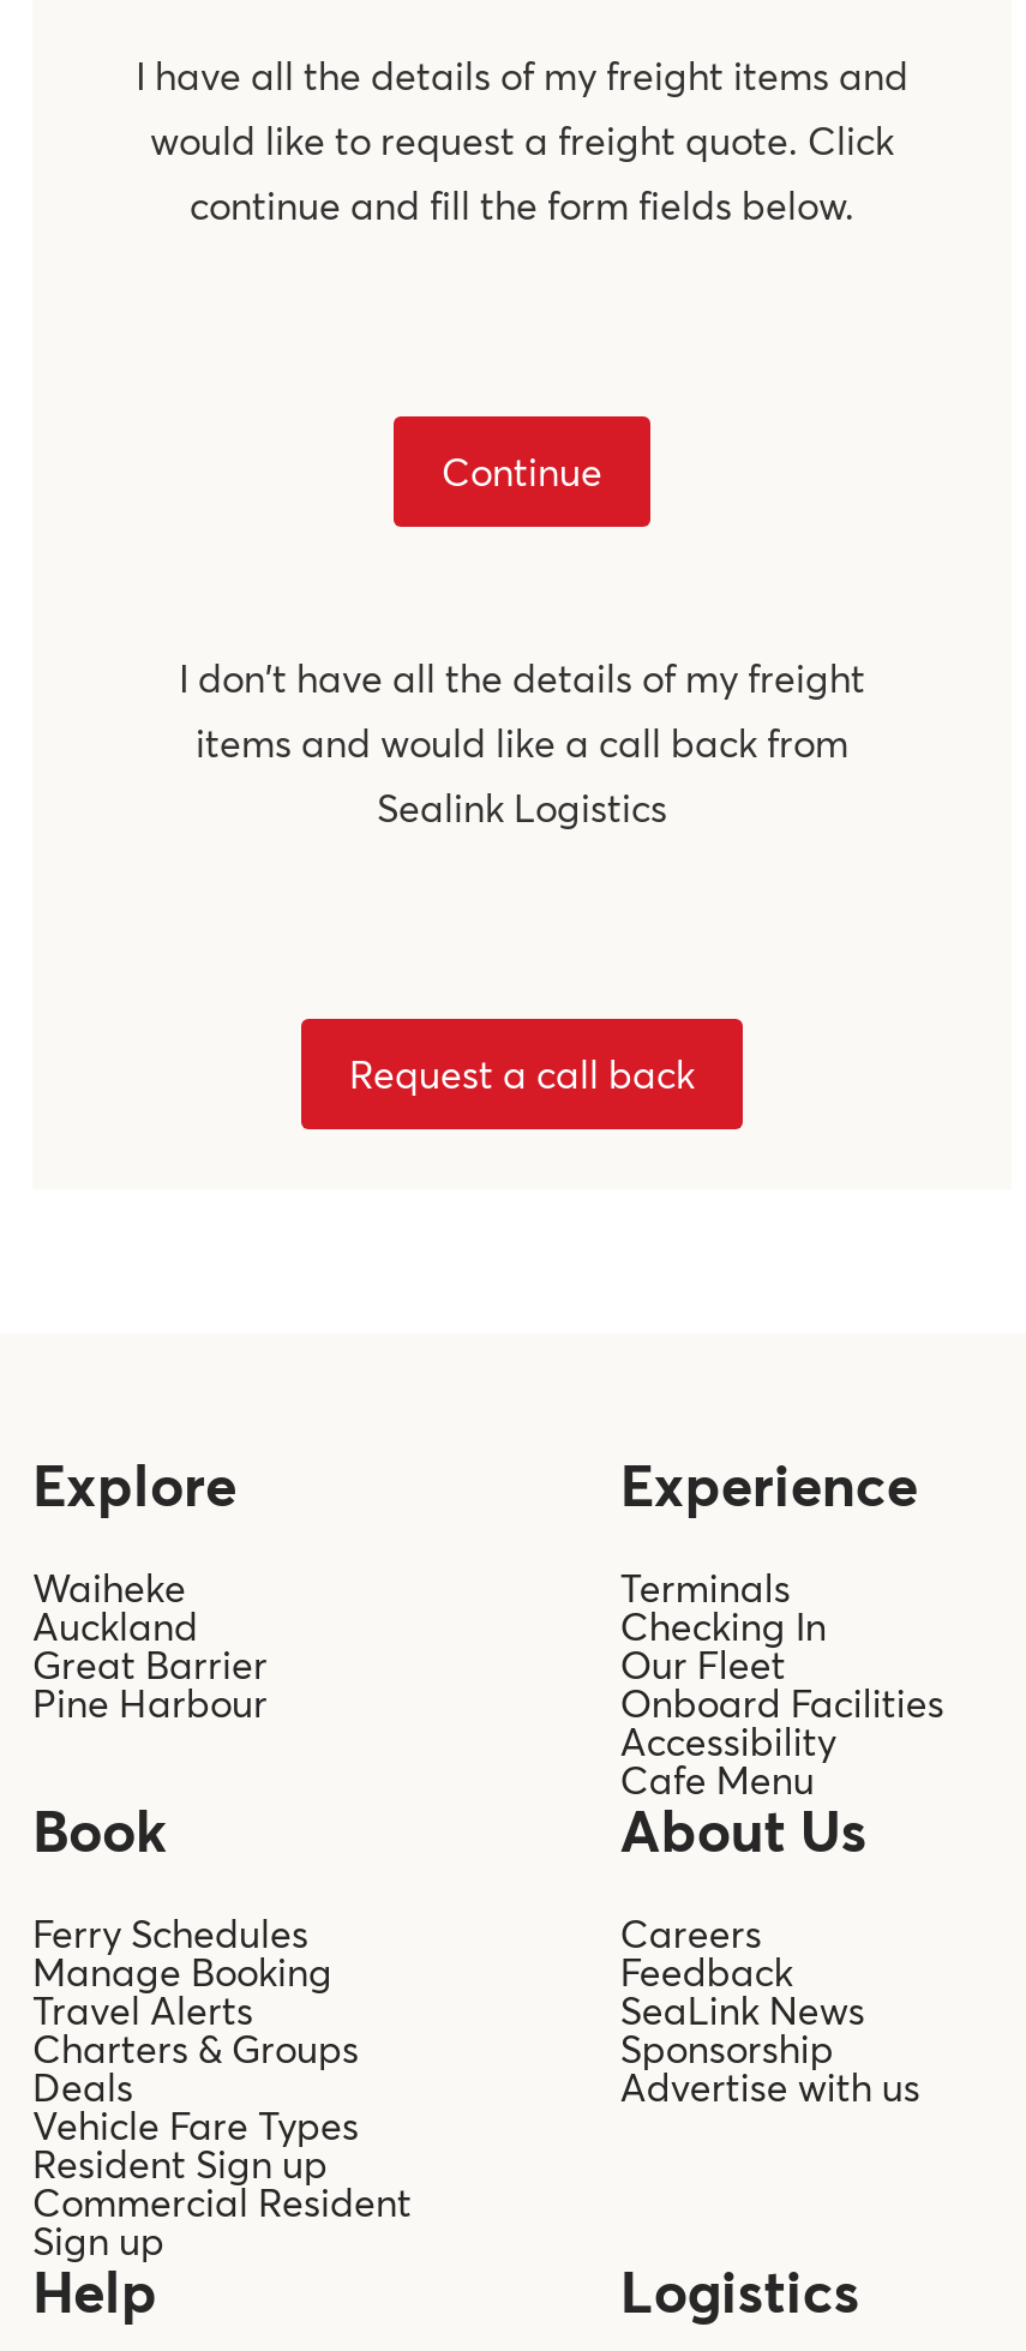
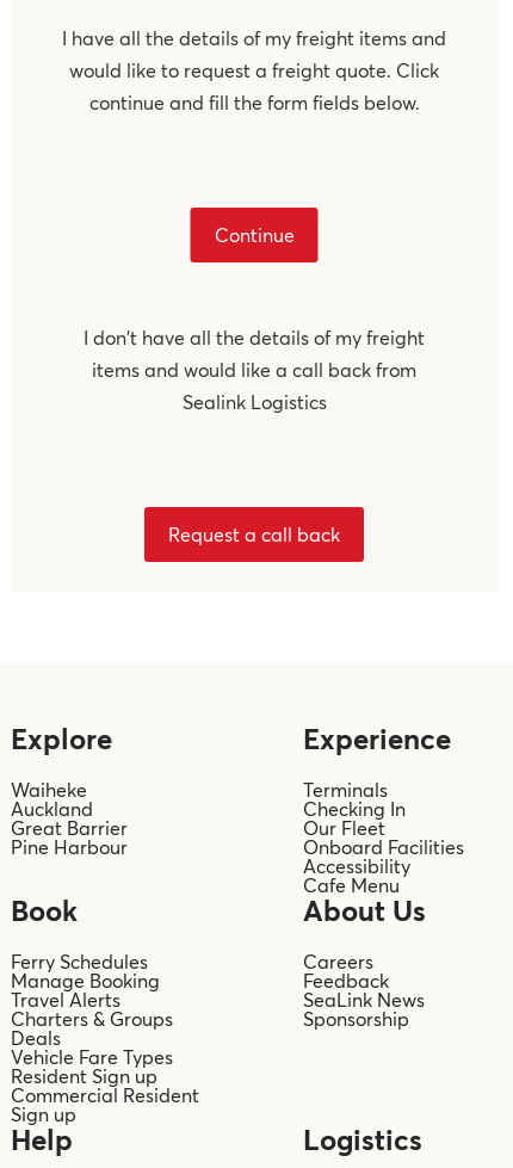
- Advertise with us
